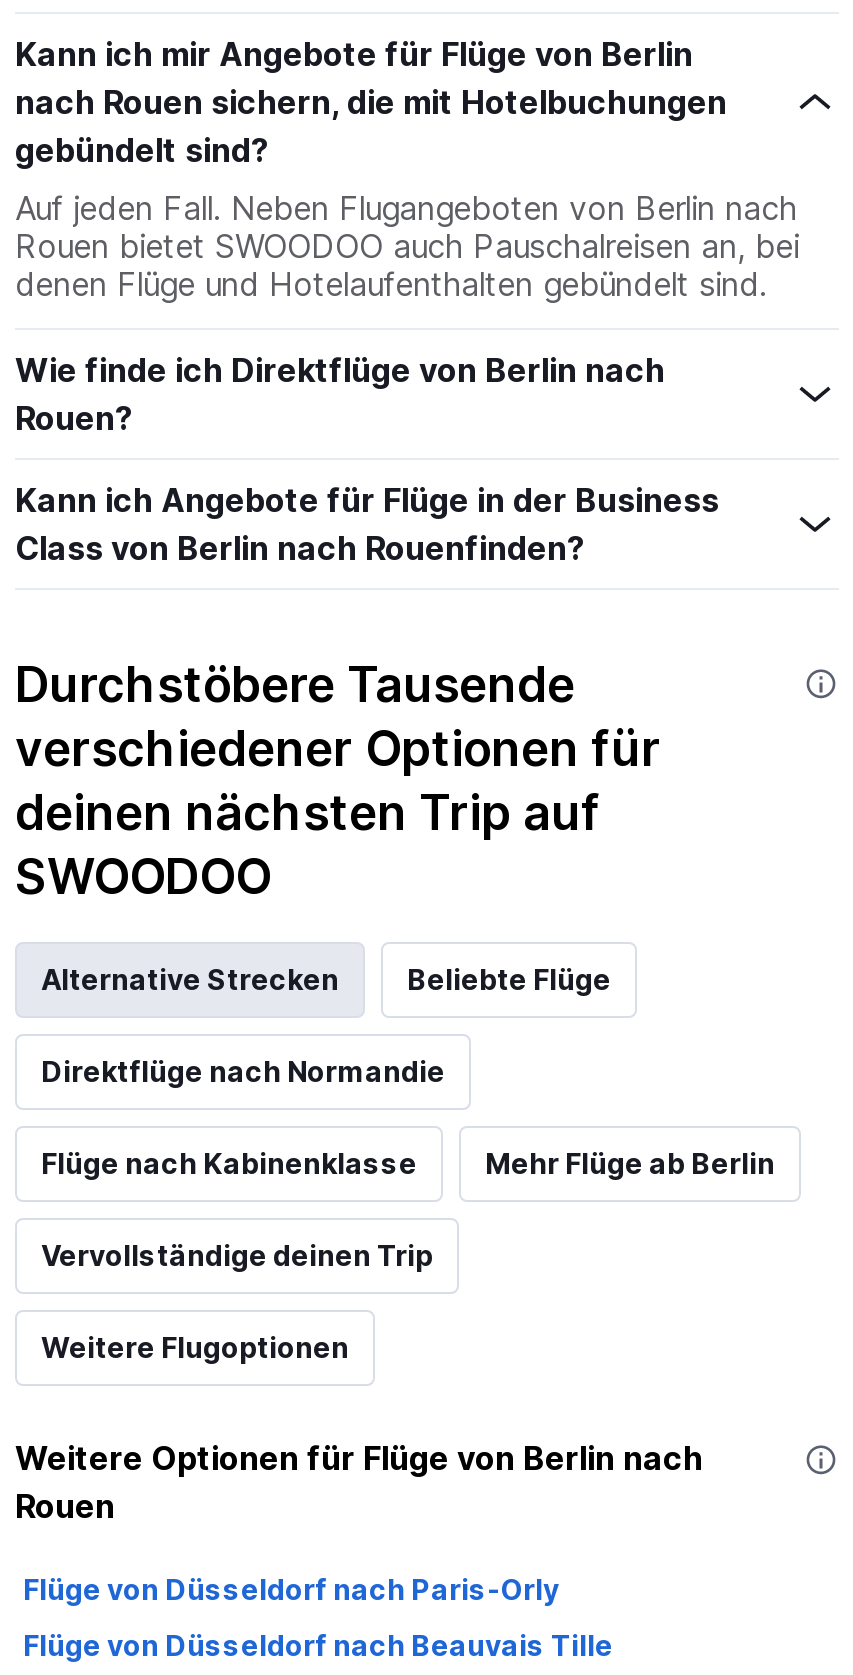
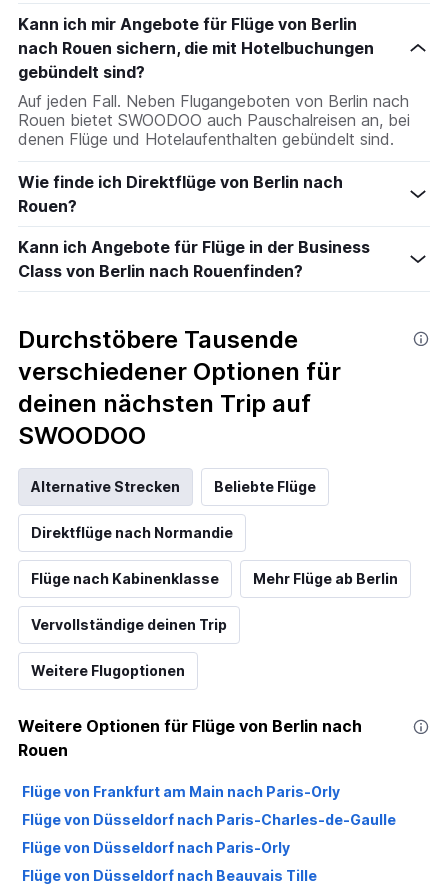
+ Flüge von Frankfurt am Main nach Paris-Orly
+ Flüge von Düsseldorf nach Paris-Charles-de-Gaulle
